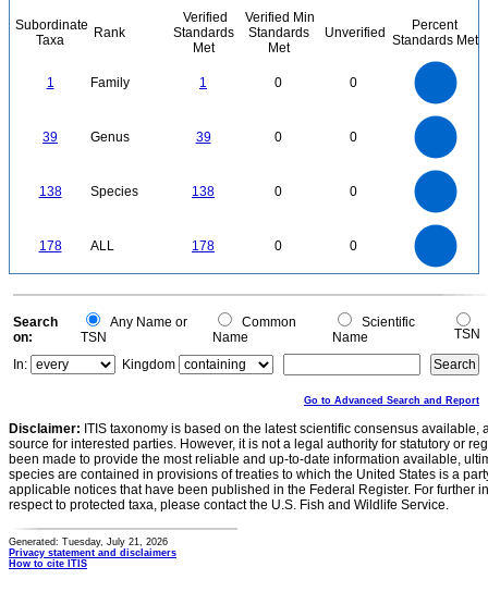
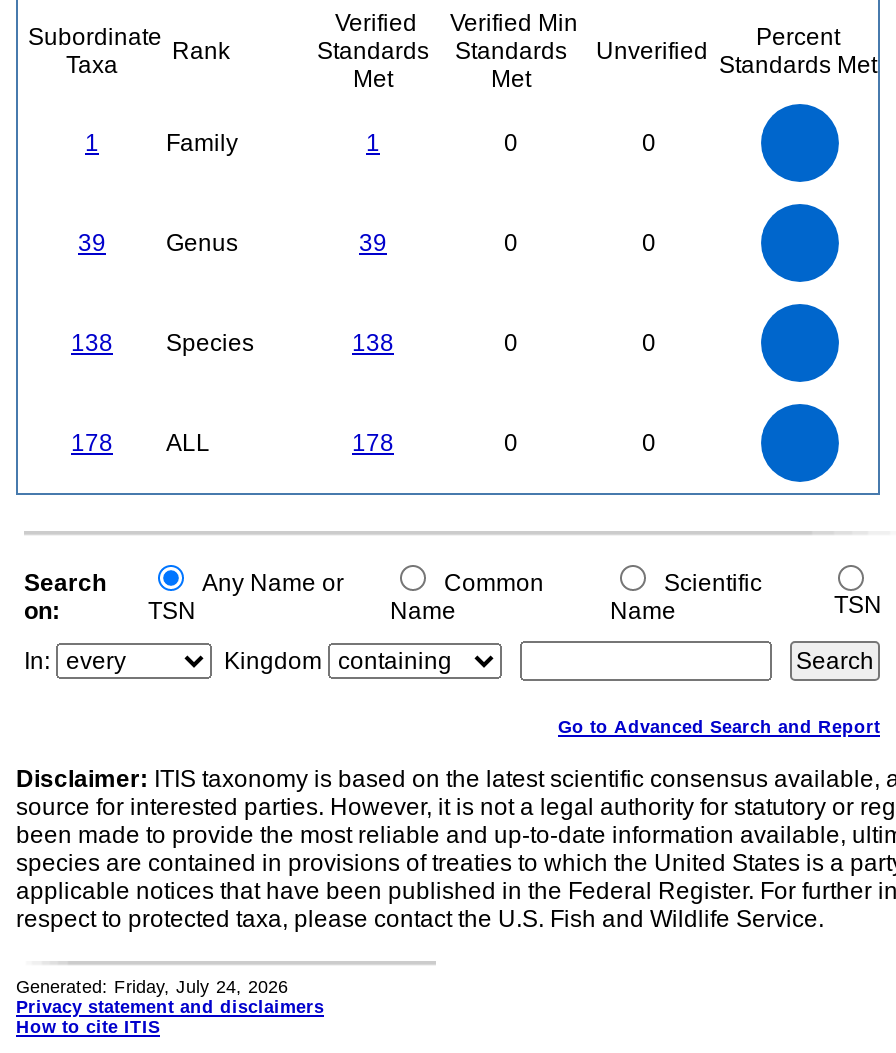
- Generated: Tuesday, July 21, 2026
+ Generated: Friday, July 24, 2026
